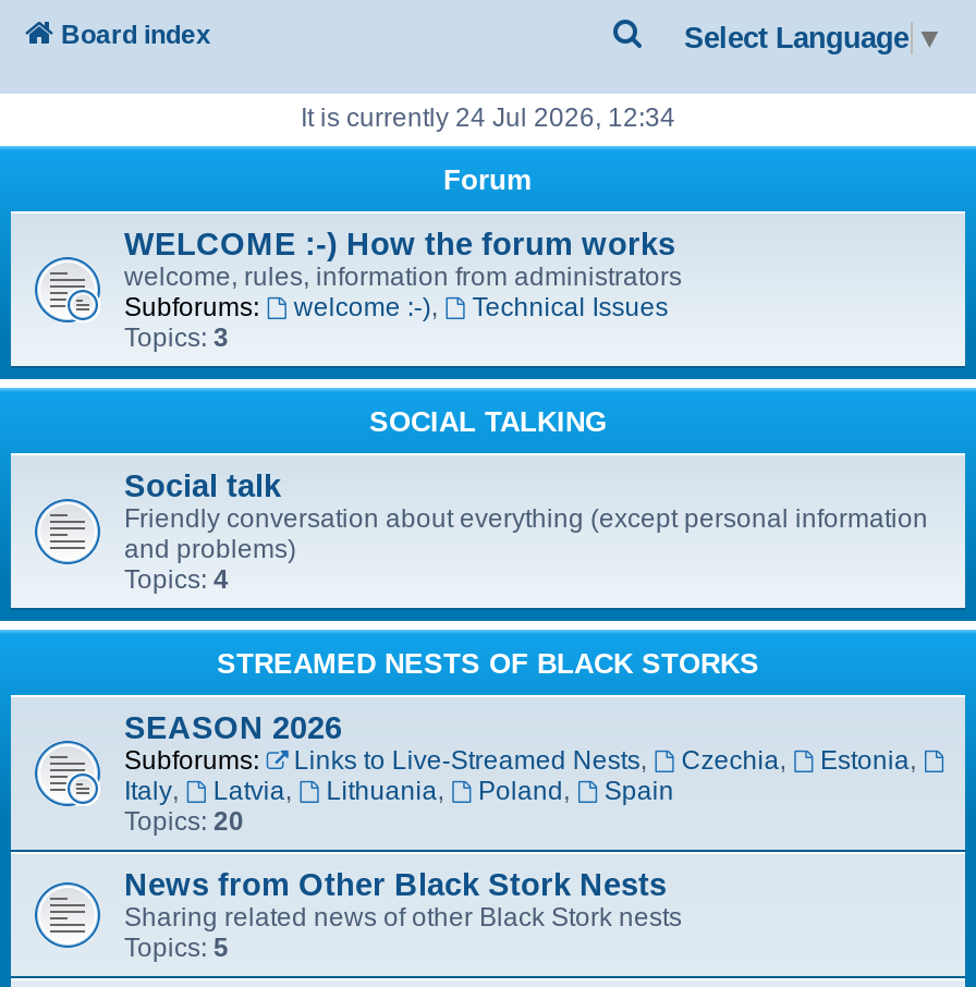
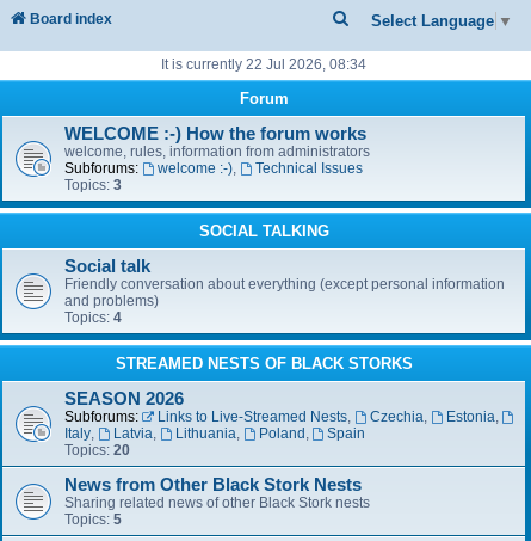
- It is currently 24 Jul 2026, 12:34
+ It is currently 22 Jul 2026, 08:34
